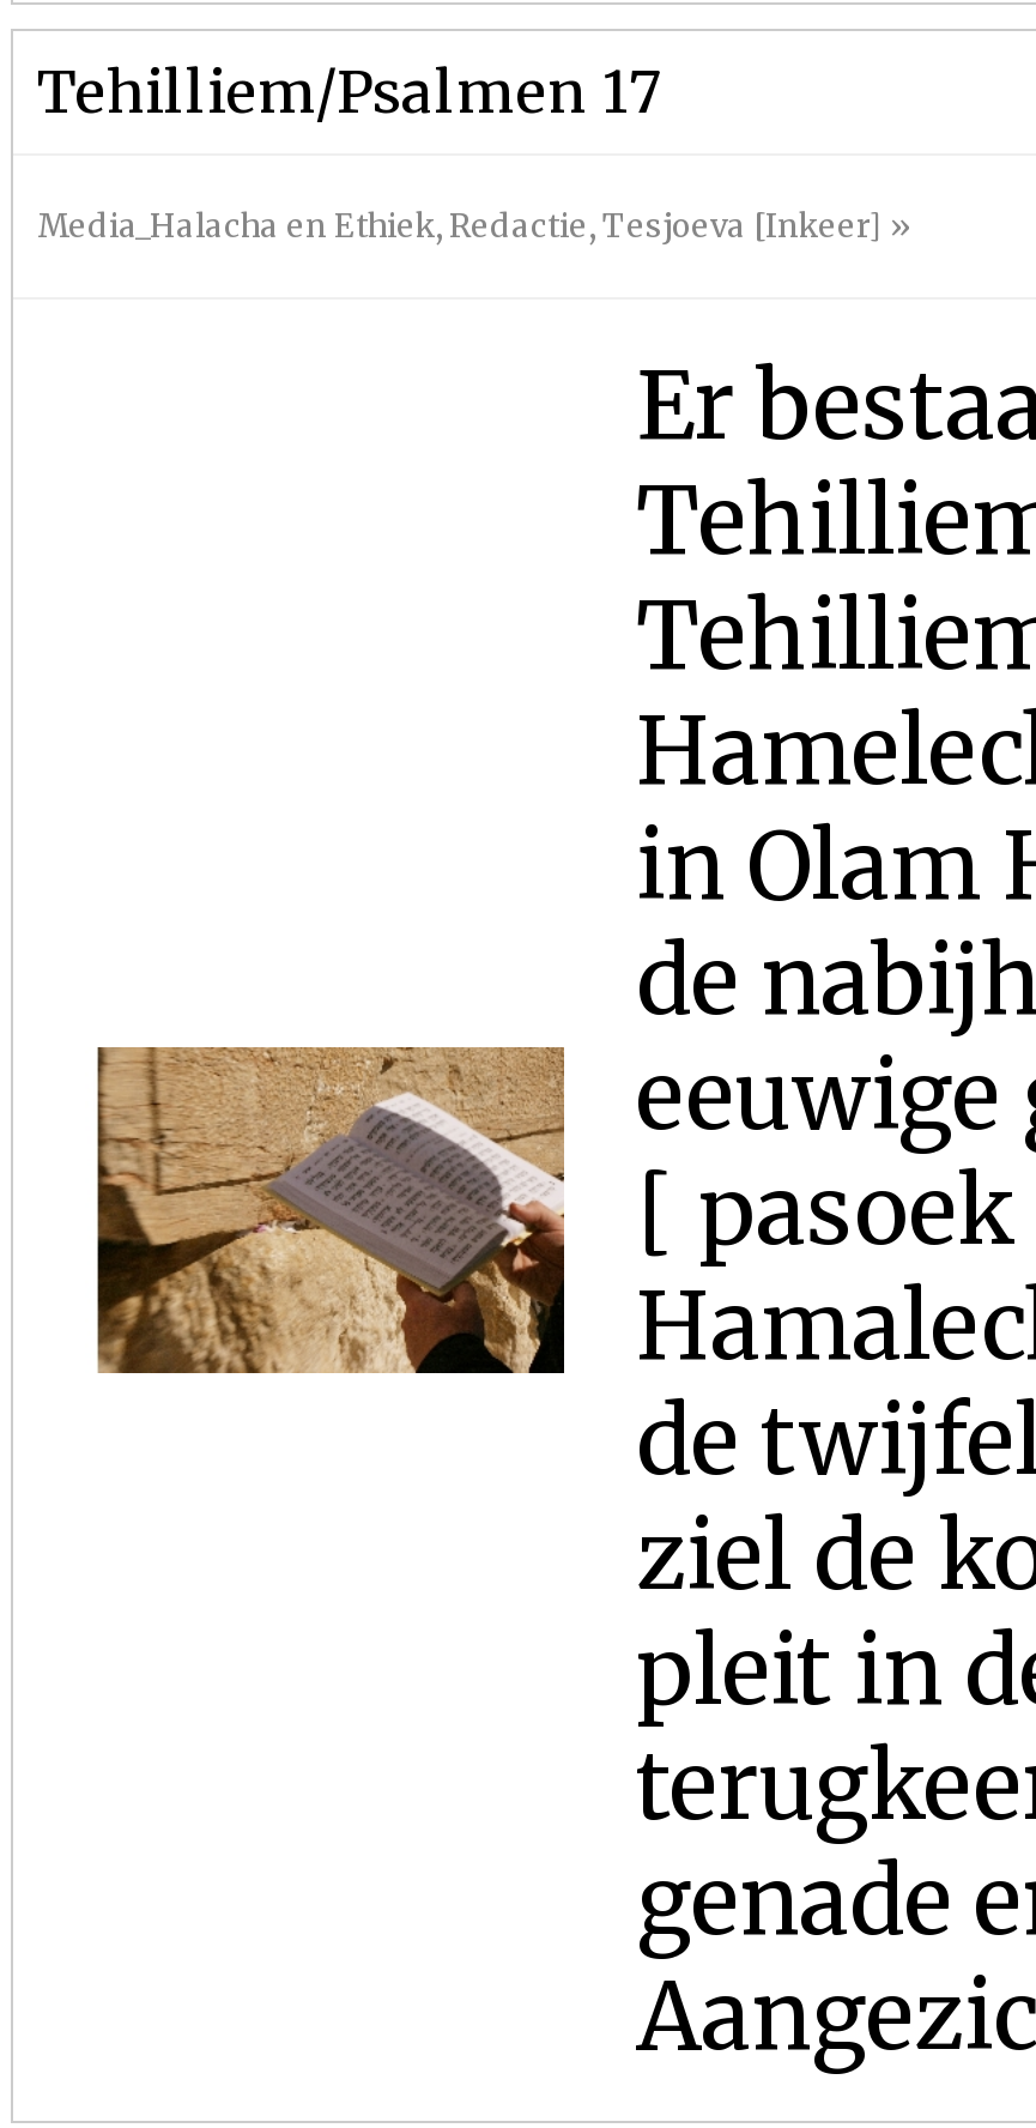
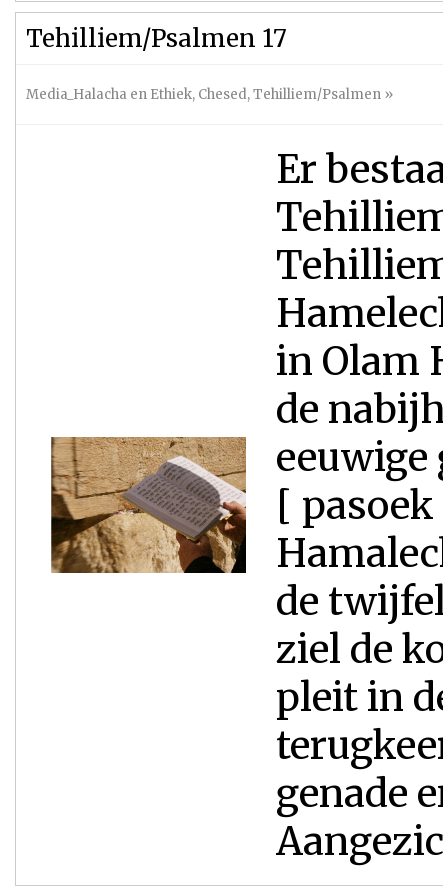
- Media_Halacha en Ethiek, Redactie, Tesjoeva [Inkeer]»
+ Media_Halacha en Ethiek, Chesed, Tehilliem/Psalmen»
